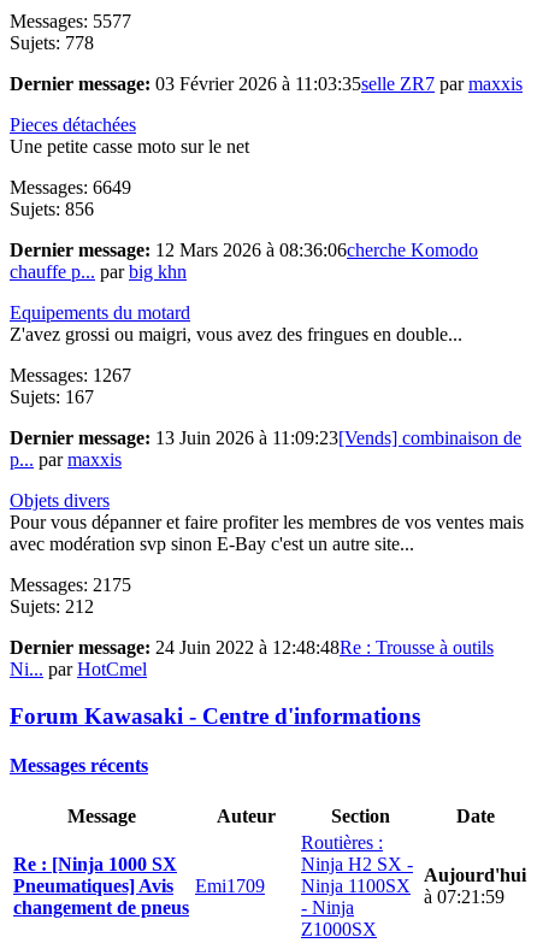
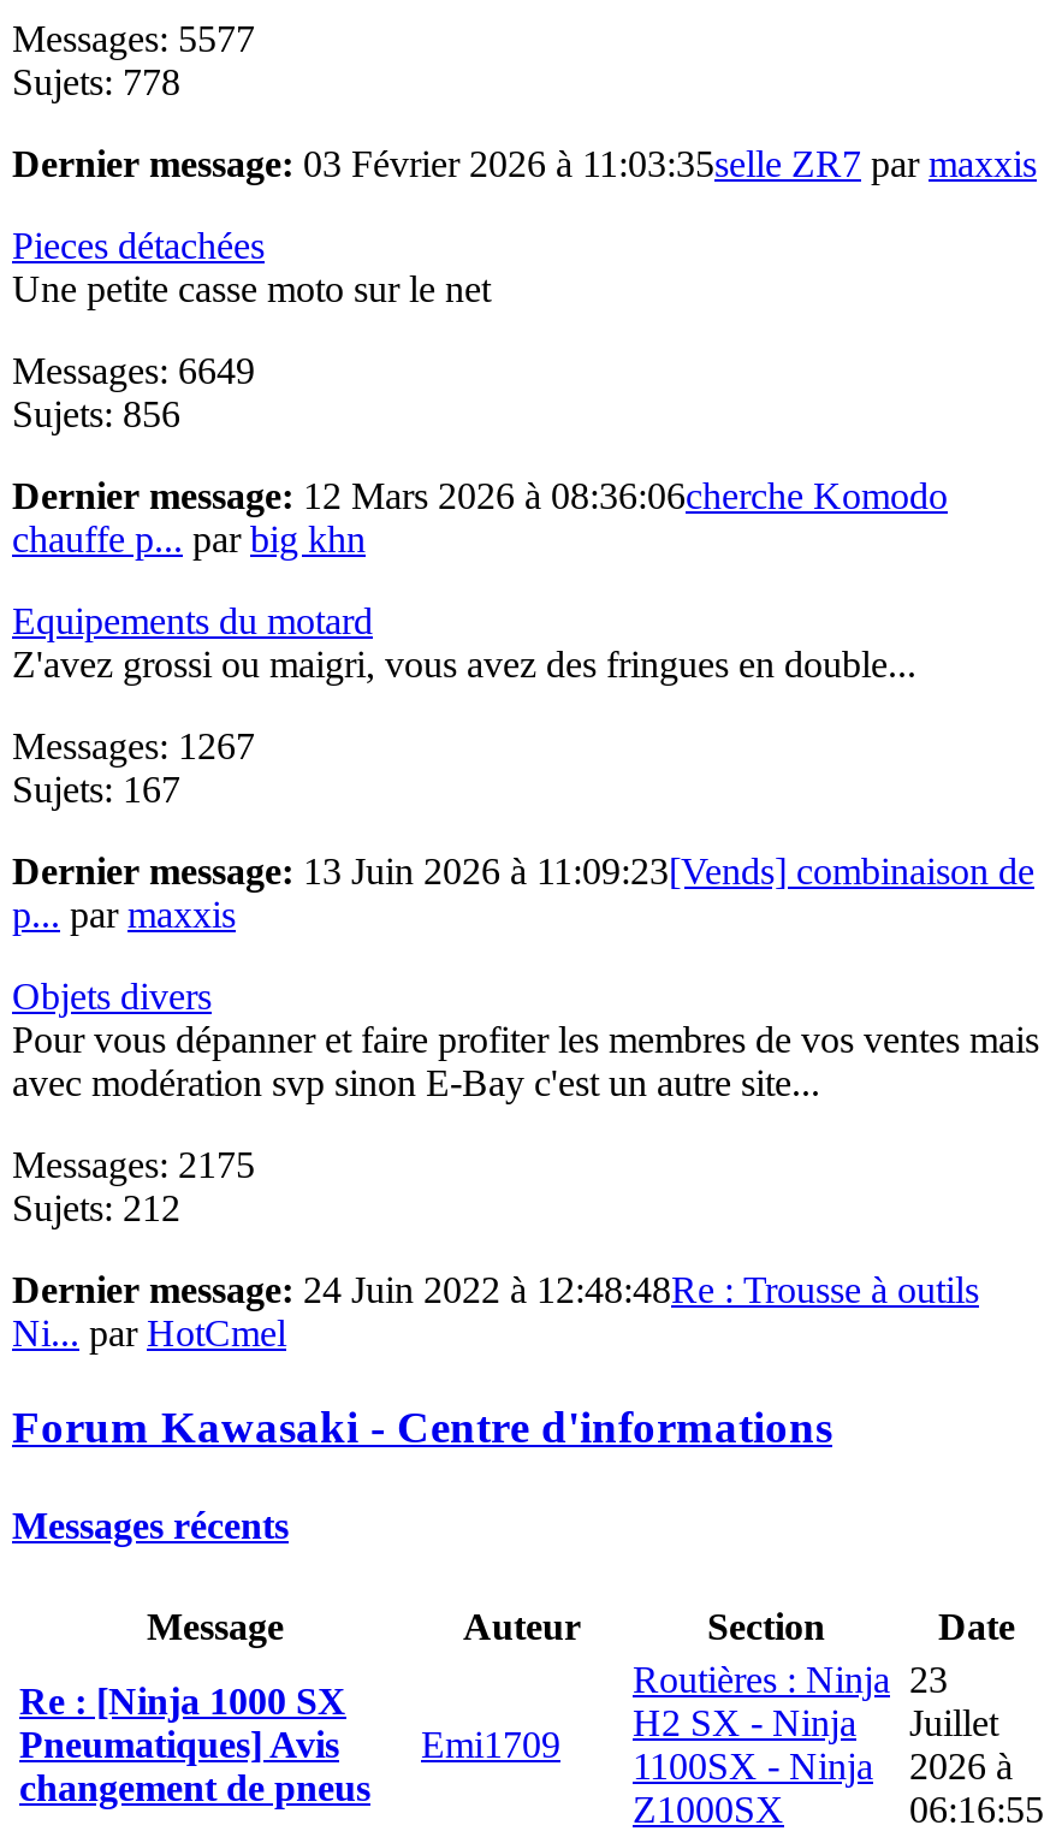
- Aujourd'hui
- à 07:21:59
+ 23
+ Juillet
+ 2026 à
+ 06:16:55
